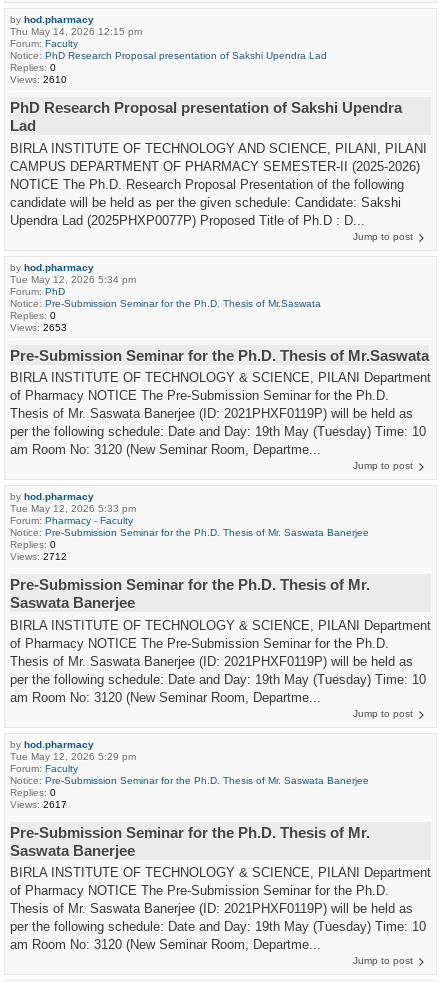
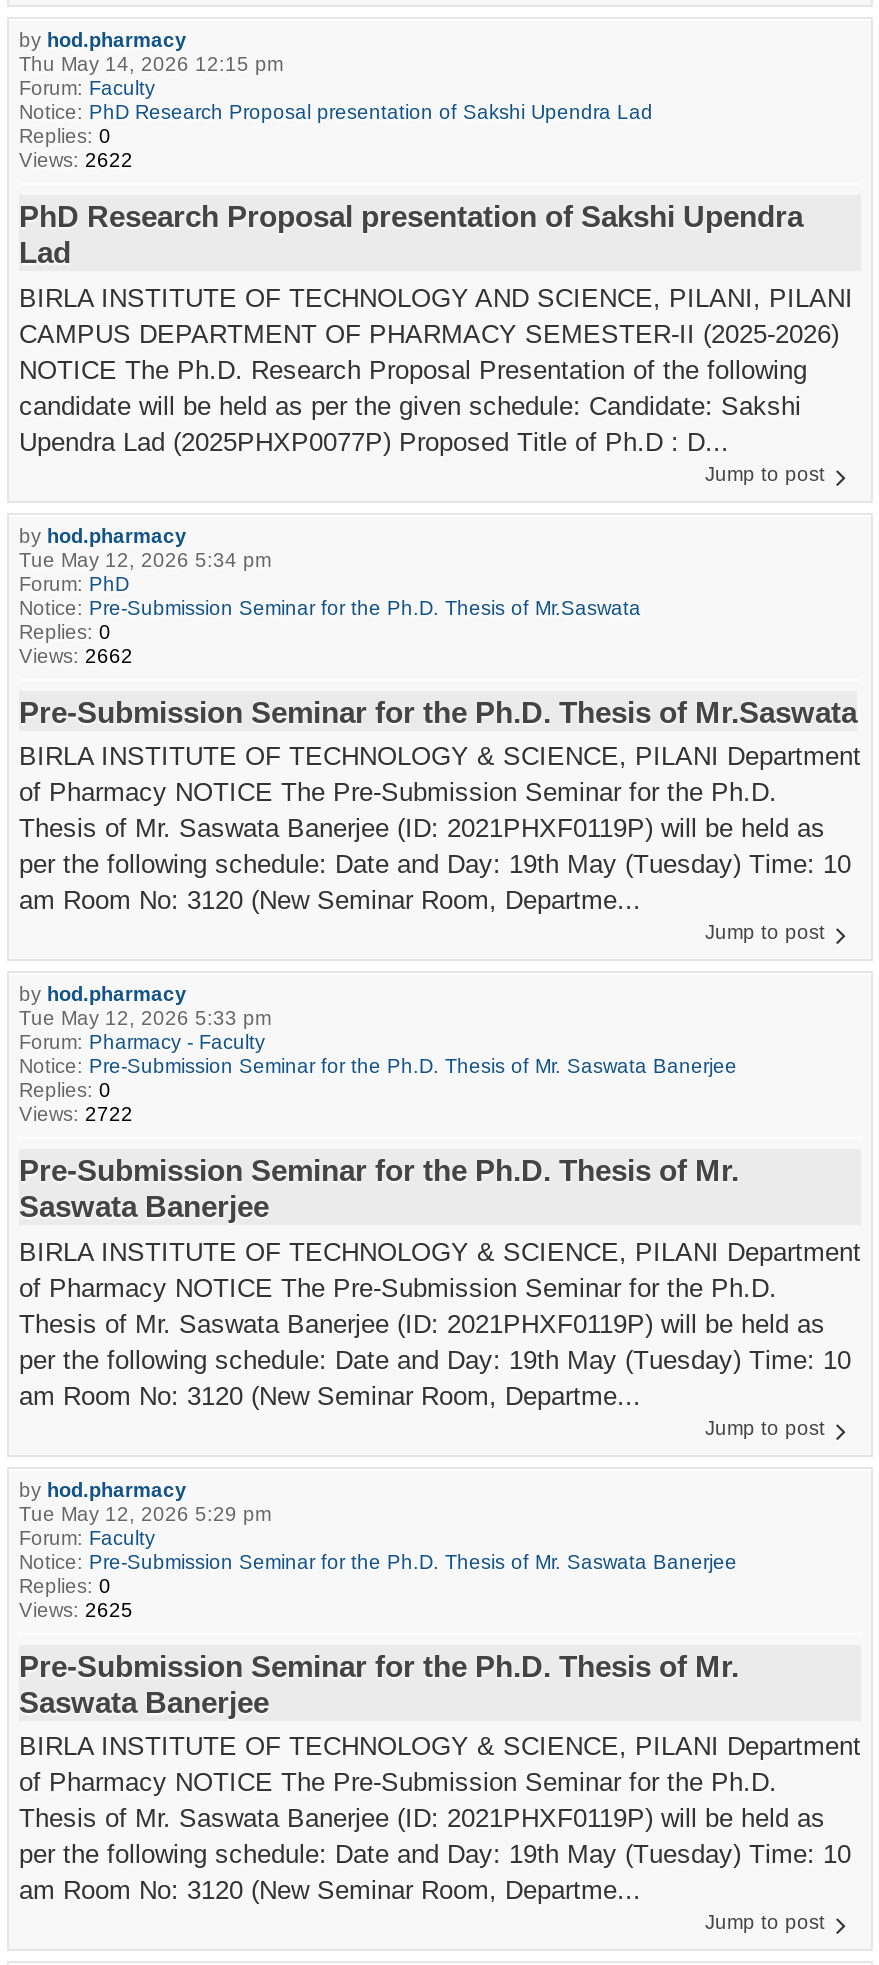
- Views: 2610
+ Views: 2622

- Views: 2653
+ Views: 2662

- Views: 2712
+ Views: 2722

- Views: 2617
+ Views: 2625
